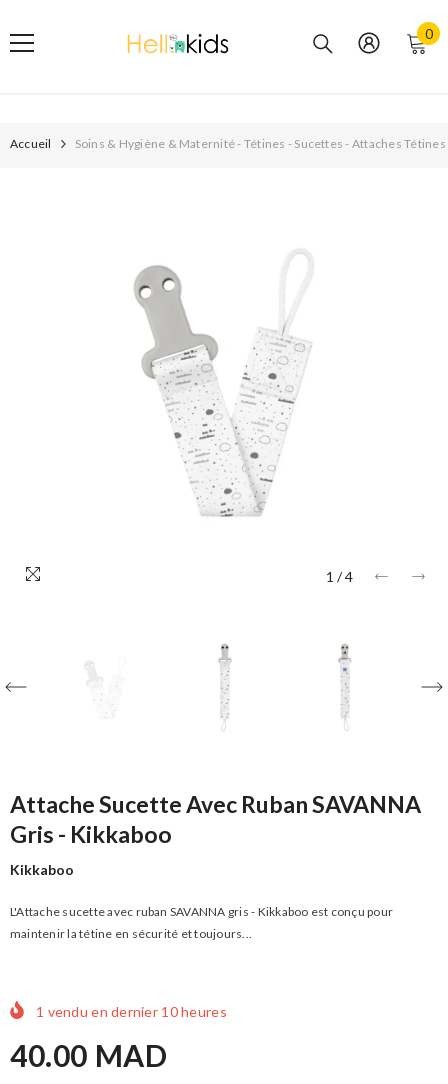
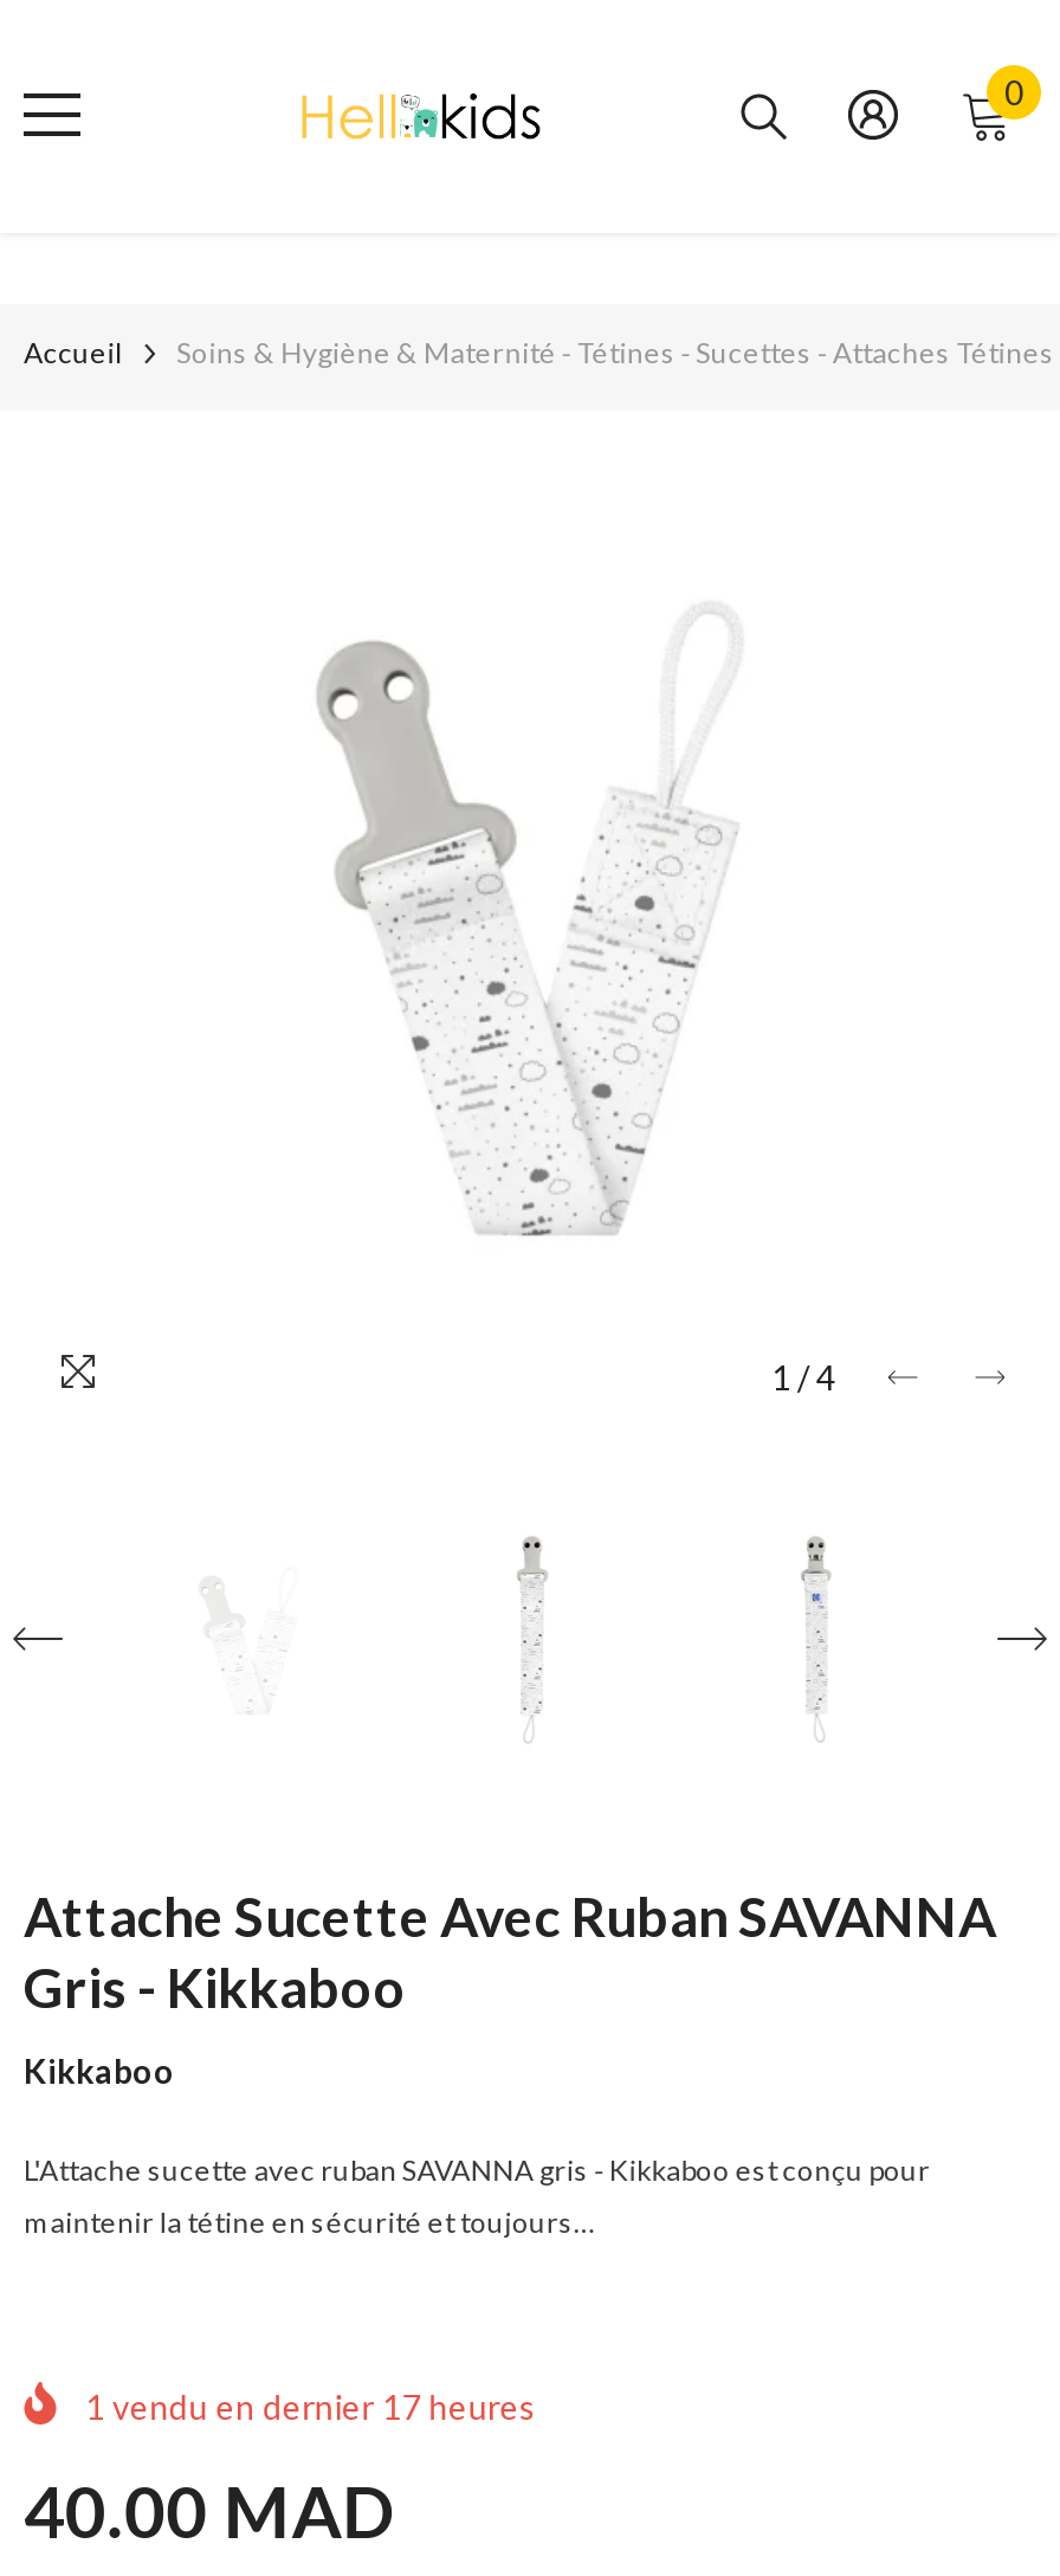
- 1 vendu en dernier 10 heures
+ 1 vendu en dernier 17 heures
